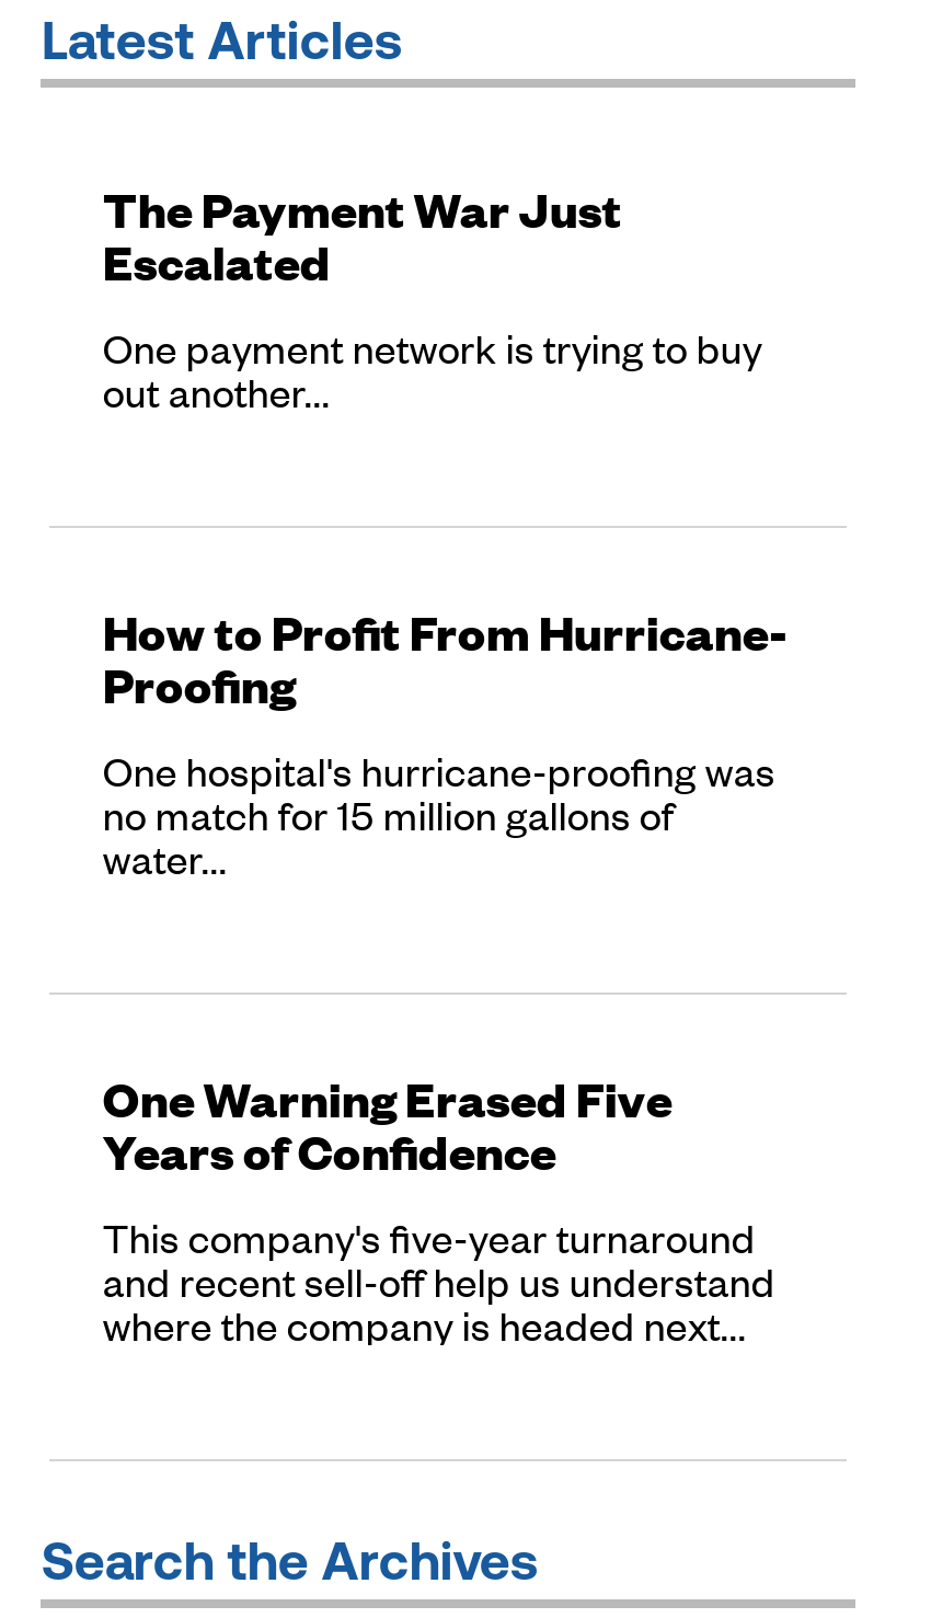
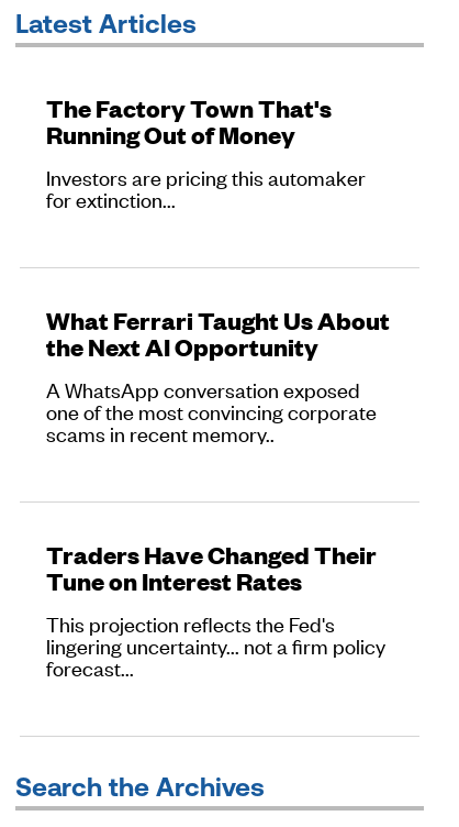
- The Payment War Just
- Escalated
- One payment network is trying to buy
- out another...
+ The Factory Town That's
+ Running Out of Money
+ Investors are pricing this automaker
+ for extinction...

- How to Profit From Hurricane-
- Proofing
- One hospital's hurricane-proofing was
- no match for 15 million gallons of
- water...
+ What Ferrari Taught Us About
+ the Next AI Opportunity
+ A WhatsApp conversation exposed
+ one of the most convincing corporate
+ scams in recent memory..

- One Warning Erased Five
- Years of Confidence
- This company's five-year turnaround
- and recent sell-off help us understand
- where the company is headed next...
+ Traders Have Changed Their
+ Tune on Interest Rates
+ This projection reflects the Fed's
+ lingering uncertainty... not a firm policy
+ forecast...
